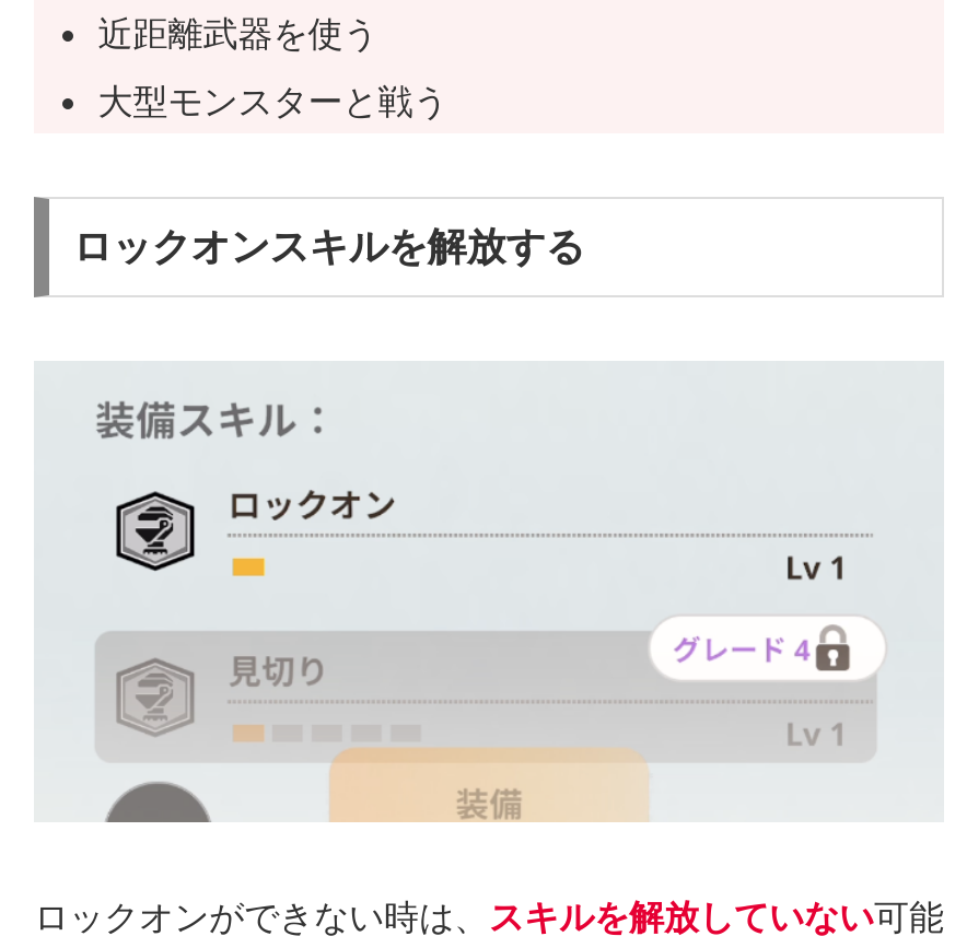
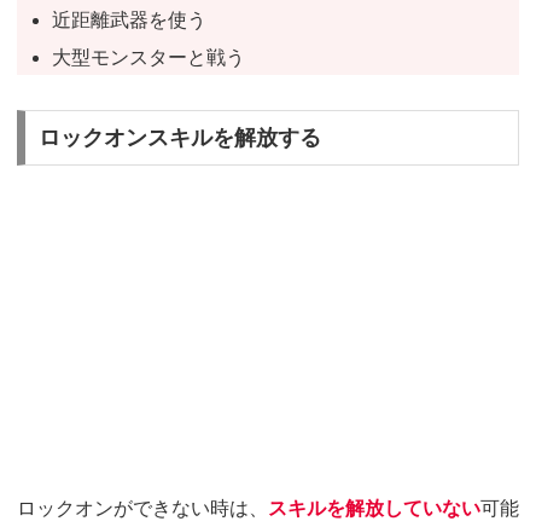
- [image]
